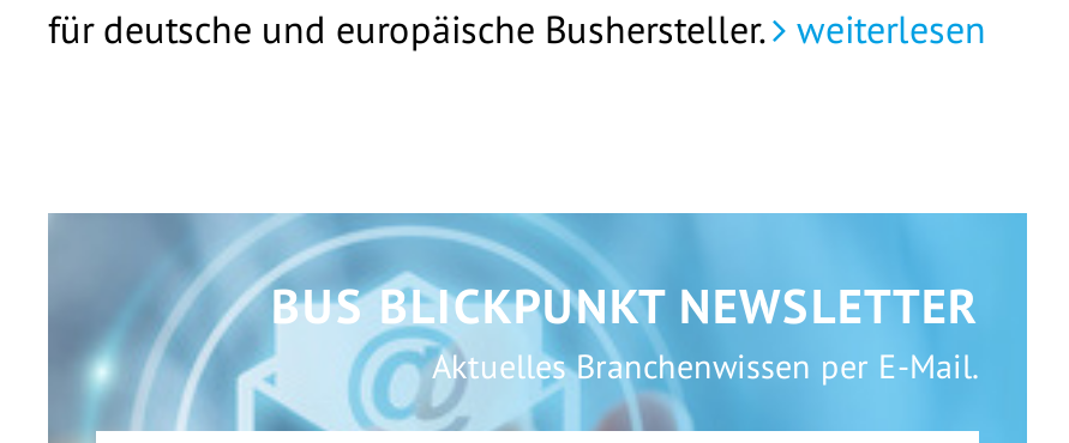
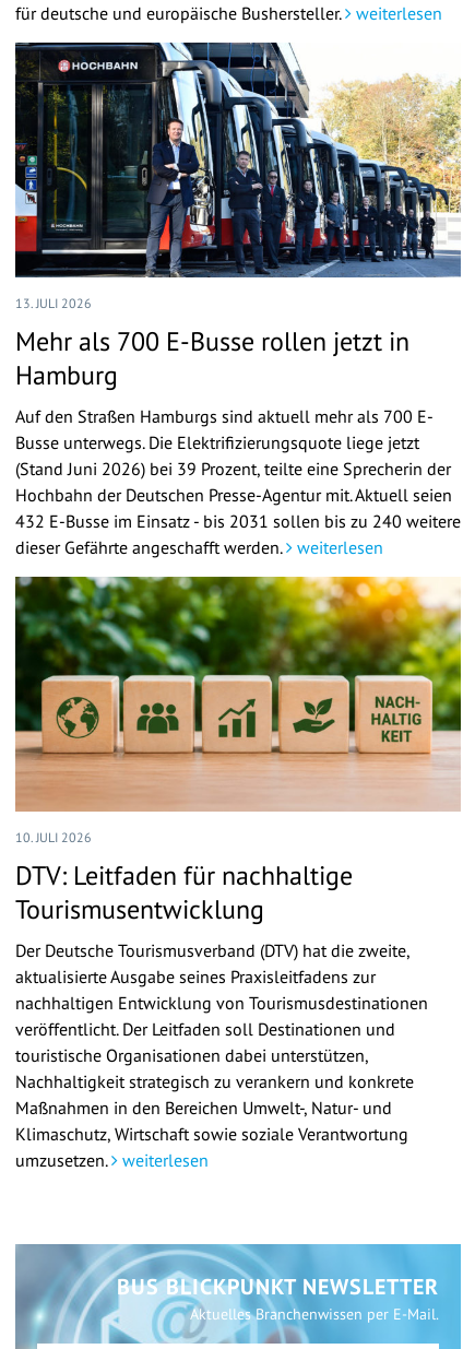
+ [image]
+ 13. JULI 2026
+ Mehr als 700 E-Busse rollen jetzt in
+ Hamburg
+ Auf den Straßen Hamburgs sind aktuell mehr als 700 E-
+ Busse unterwegs. Die Elektrifizierungsquote liege jetzt
+ (Stand Juni 2026) bei 39 Prozent, teilte eine Sprecherin der
+ Hochbahn der Deutschen Presse-Agentur mit. Aktuell seien
+ 432 E-Busse im Einsatz - bis 2031 sollen bis zu 240 weitere
+ dieser Gefährte angeschafft werden. weiterlesen

+ [image]
+ 10. JULI 2026
+ DTV: Leitfaden für nachhaltige
+ Tourismusentwicklung
+ Der Deutsche Tourismusverband (DTV) hat die zweite,
+ aktualisierte Ausgabe seines Praxisleitfadens zur
+ nachhaltigen Entwicklung von Tourismusdestinationen
+ veröffentlicht. Der Leitfaden soll Destinationen und
+ touristische Organisationen dabei unterstützen,
+ Nachhaltigkeit strategisch zu verankern und konkrete
+ Maßnahmen in den Bereichen Umwelt-, Natur- und
+ Klimaschutz, Wirtschaft sowie soziale Verantwortung
+ umzusetzen. weiterlesen
